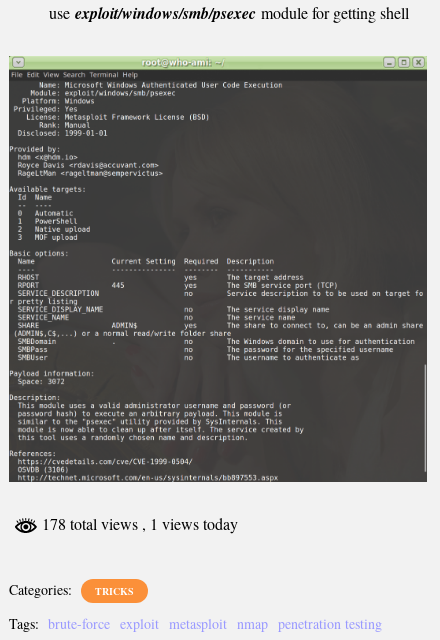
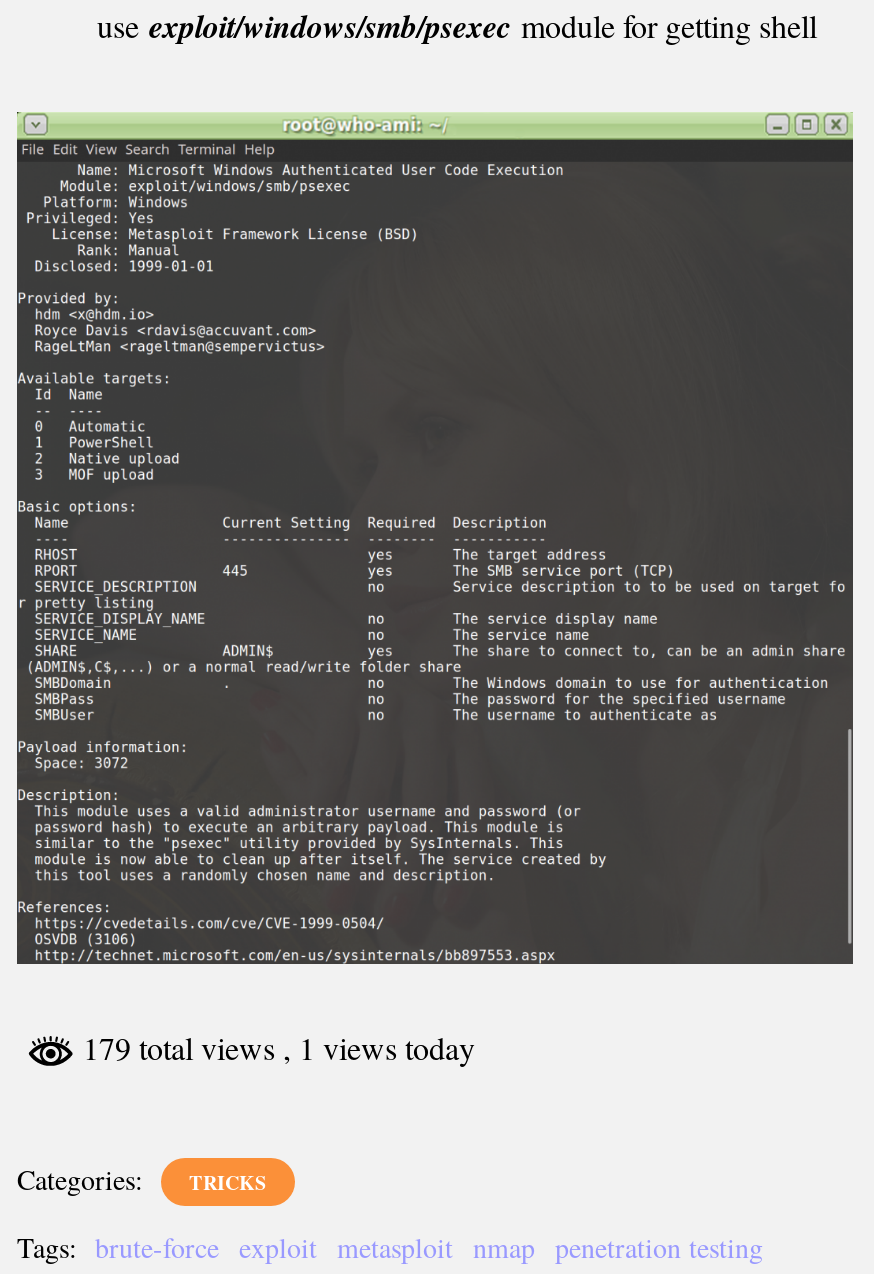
- 178 total views, 1 views today
+ 179 total views, 1 views today
